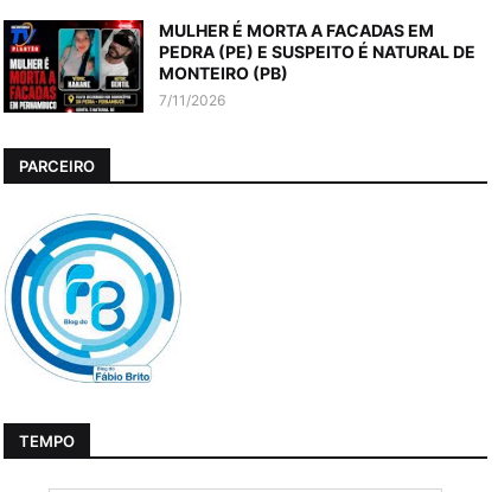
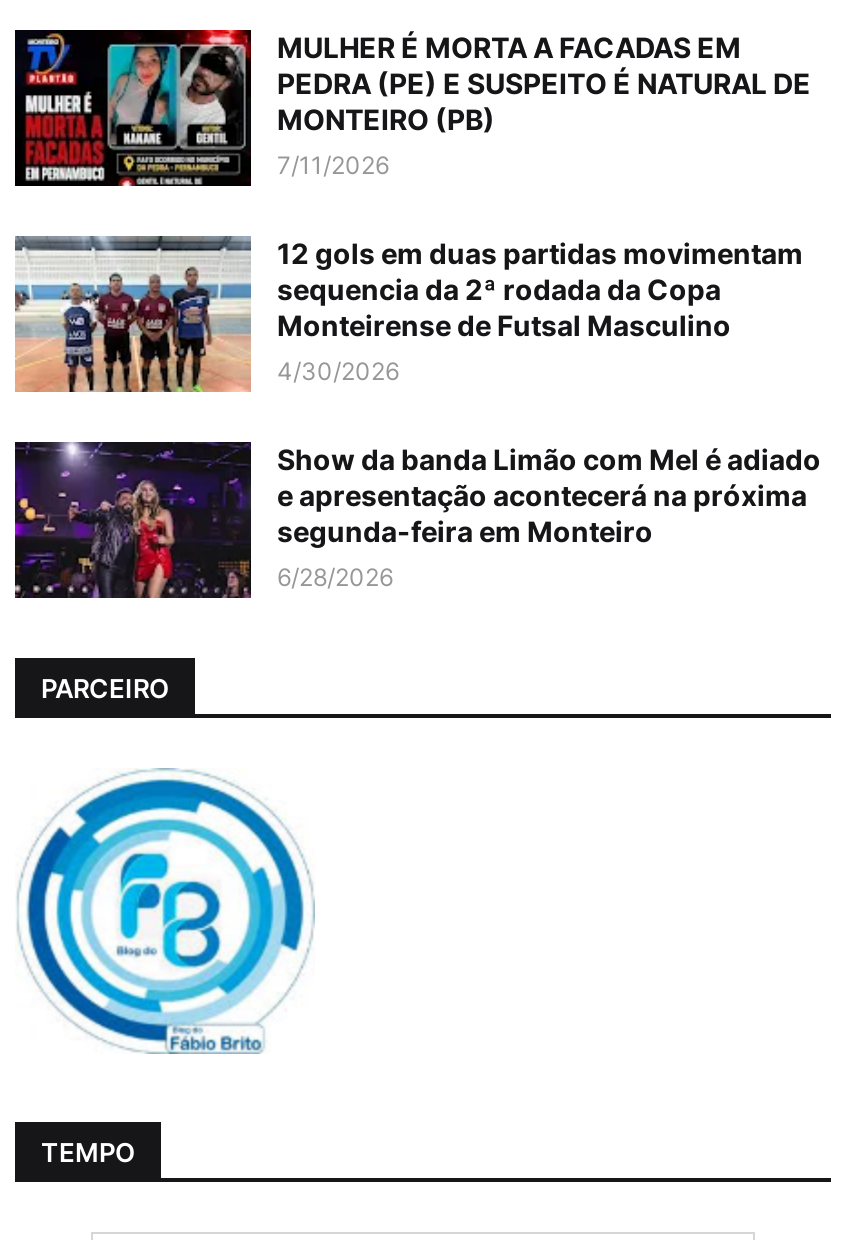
+ [image]
+ 12 gols em duas partidas movimentam
+ sequencia da 2ª rodada da Copa
+ Monteirense de Futsal Masculino
+ 4/30/2026
+ Show da banda Limão com Mel é adiado
+ e apresentação acontecerá na próxima
+ segunda-feira em Monteiro
+ 6/28/2026

+ [image]
